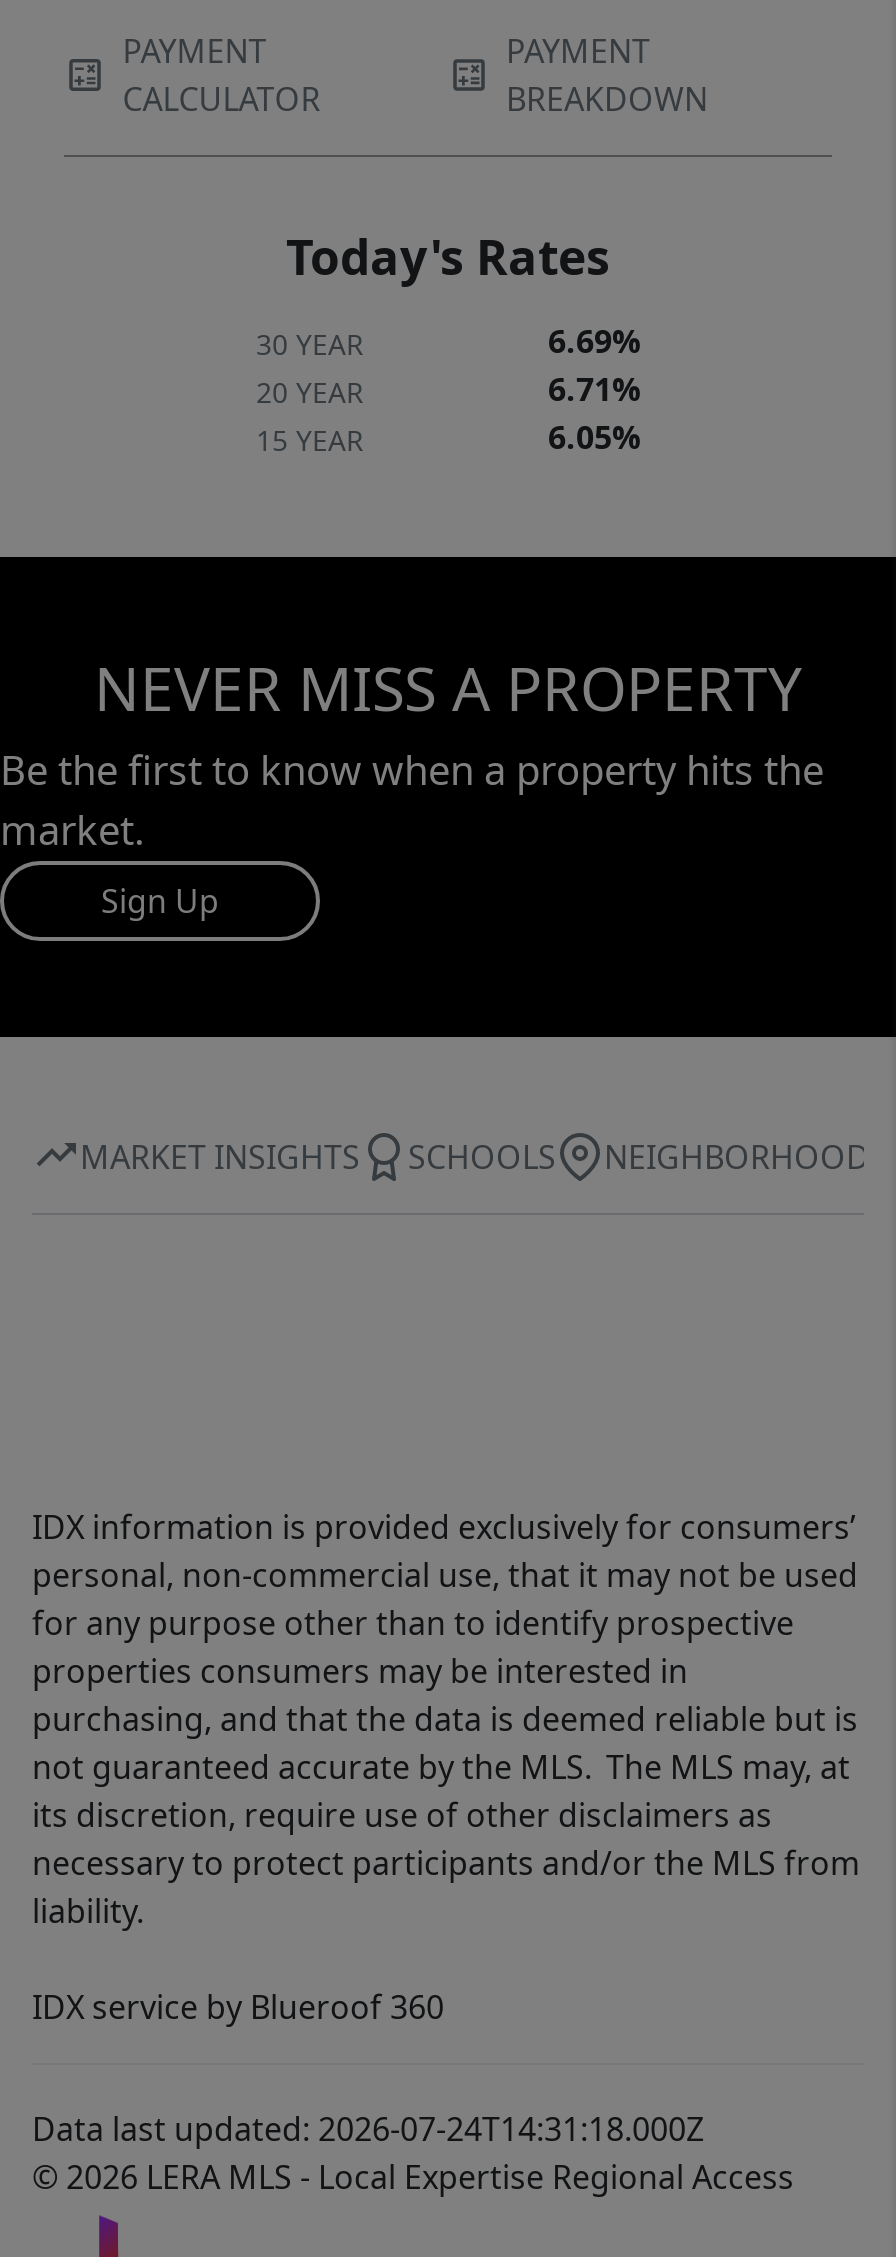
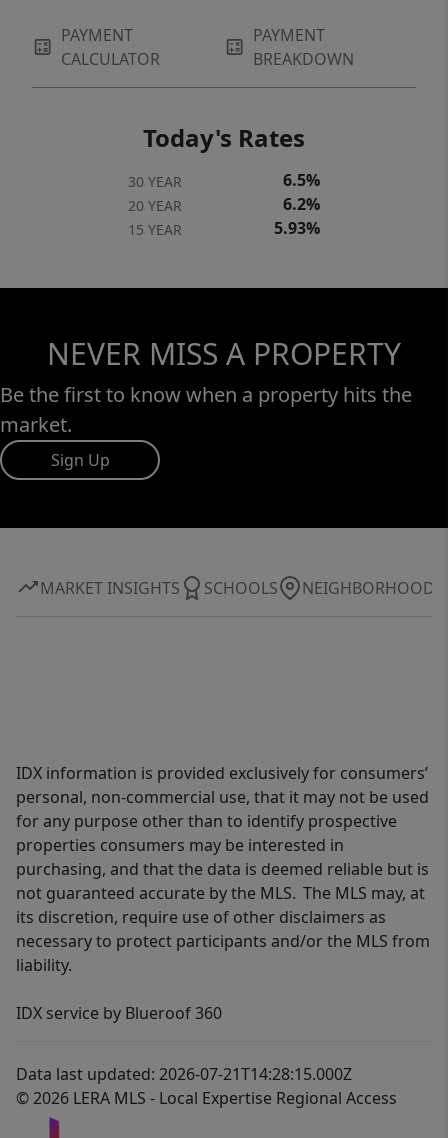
- 6.69%
+ 6.5%

- 6.71%
+ 6.2%

- 6.05%
+ 5.93%

- Data last updated: 2026-07-24T14:31:18.000Z
+ Data last updated: 2026-07-21T14:28:15.000Z
